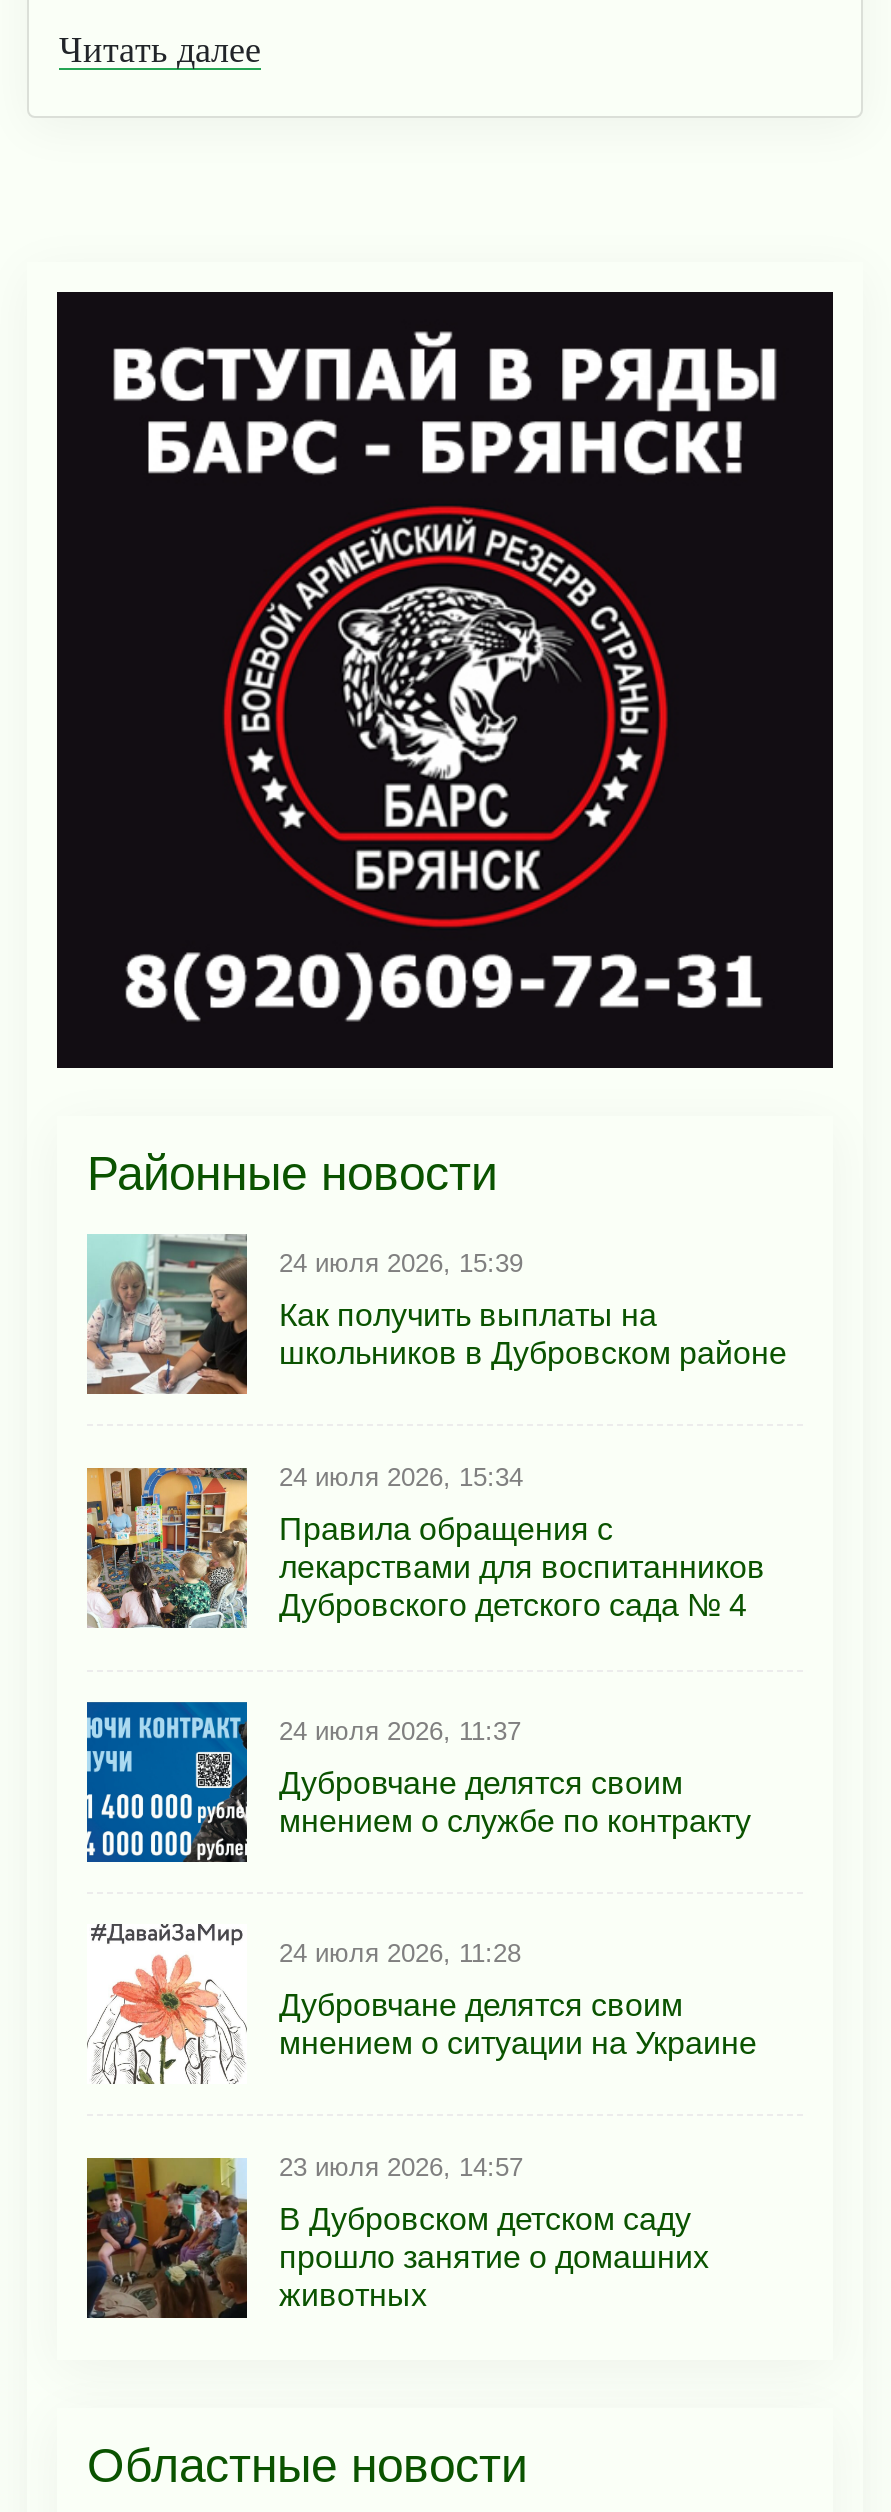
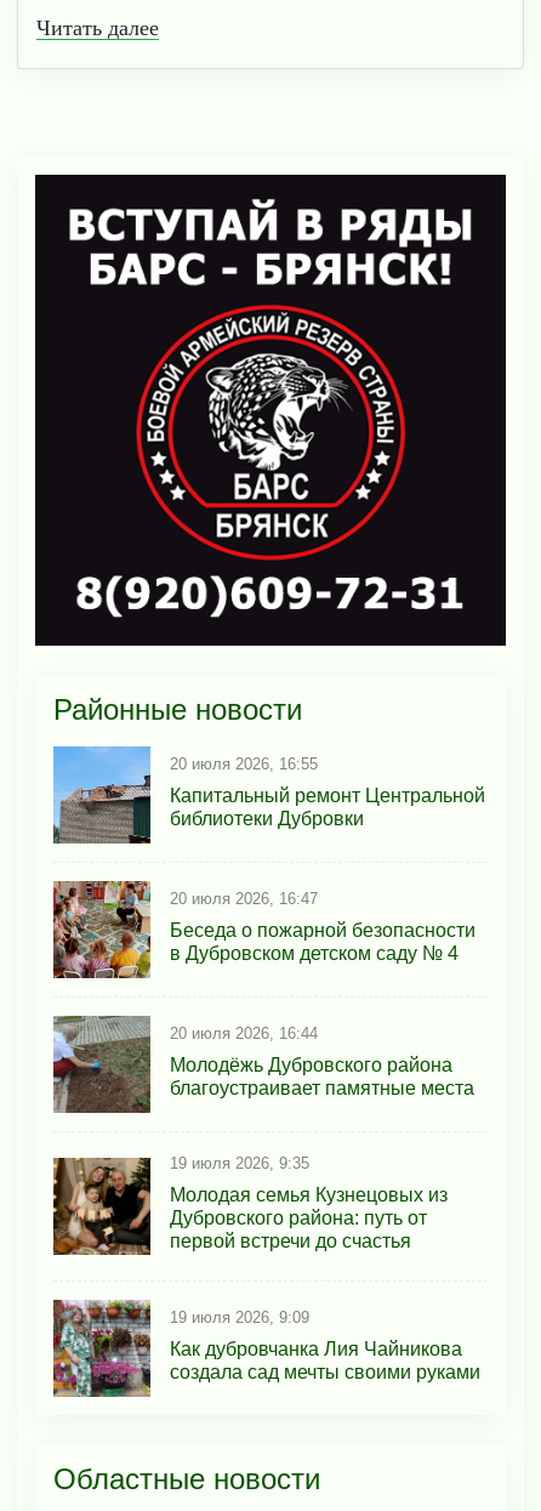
- [image]
- 24 июля 2026, 15:39
+ [image]
+ 20 июля 2026, 16:55

- Как получить выплаты на
- школьников в Дубровском районе
+ Капитальный ремонт Центральной
+ библиотеки Дубровки

- [image]
- 24 июля 2026, 15:34
+ [image]
+ 20 июля 2026, 16:47

- Правила обращения с
- лекарствами для воспитанников
- Дубровского детского сада № 4
+ Беседа о пожарной безопасности
+ в Дубровском детском саду № 4

- [image]
- 24 июля 2026, 11:37
+ [image]
+ 20 июля 2026, 16:44

- Дубровчане делятся своим
- мнением о службе по контракту
+ Молодёжь Дубровского района
+ благоустраивает памятные места

- [image]
- 24 июля 2026, 11:28
+ [image]
+ 19 июля 2026, 9:35

- Дубровчане делятся своим
- мнением о ситуации на Украине
+ Молодая семья Кузнецовых из
+ Дубровского района: путь от
+ первой встречи до счастья

- [image]
- 23 июля 2026, 14:57
+ [image]
+ 19 июля 2026, 9:09

- В Дубровском детском саду
- прошло занятие о домашних
- животных
+ Как дубровчанка Лия Чайникова
+ создала сад мечты своими руками
